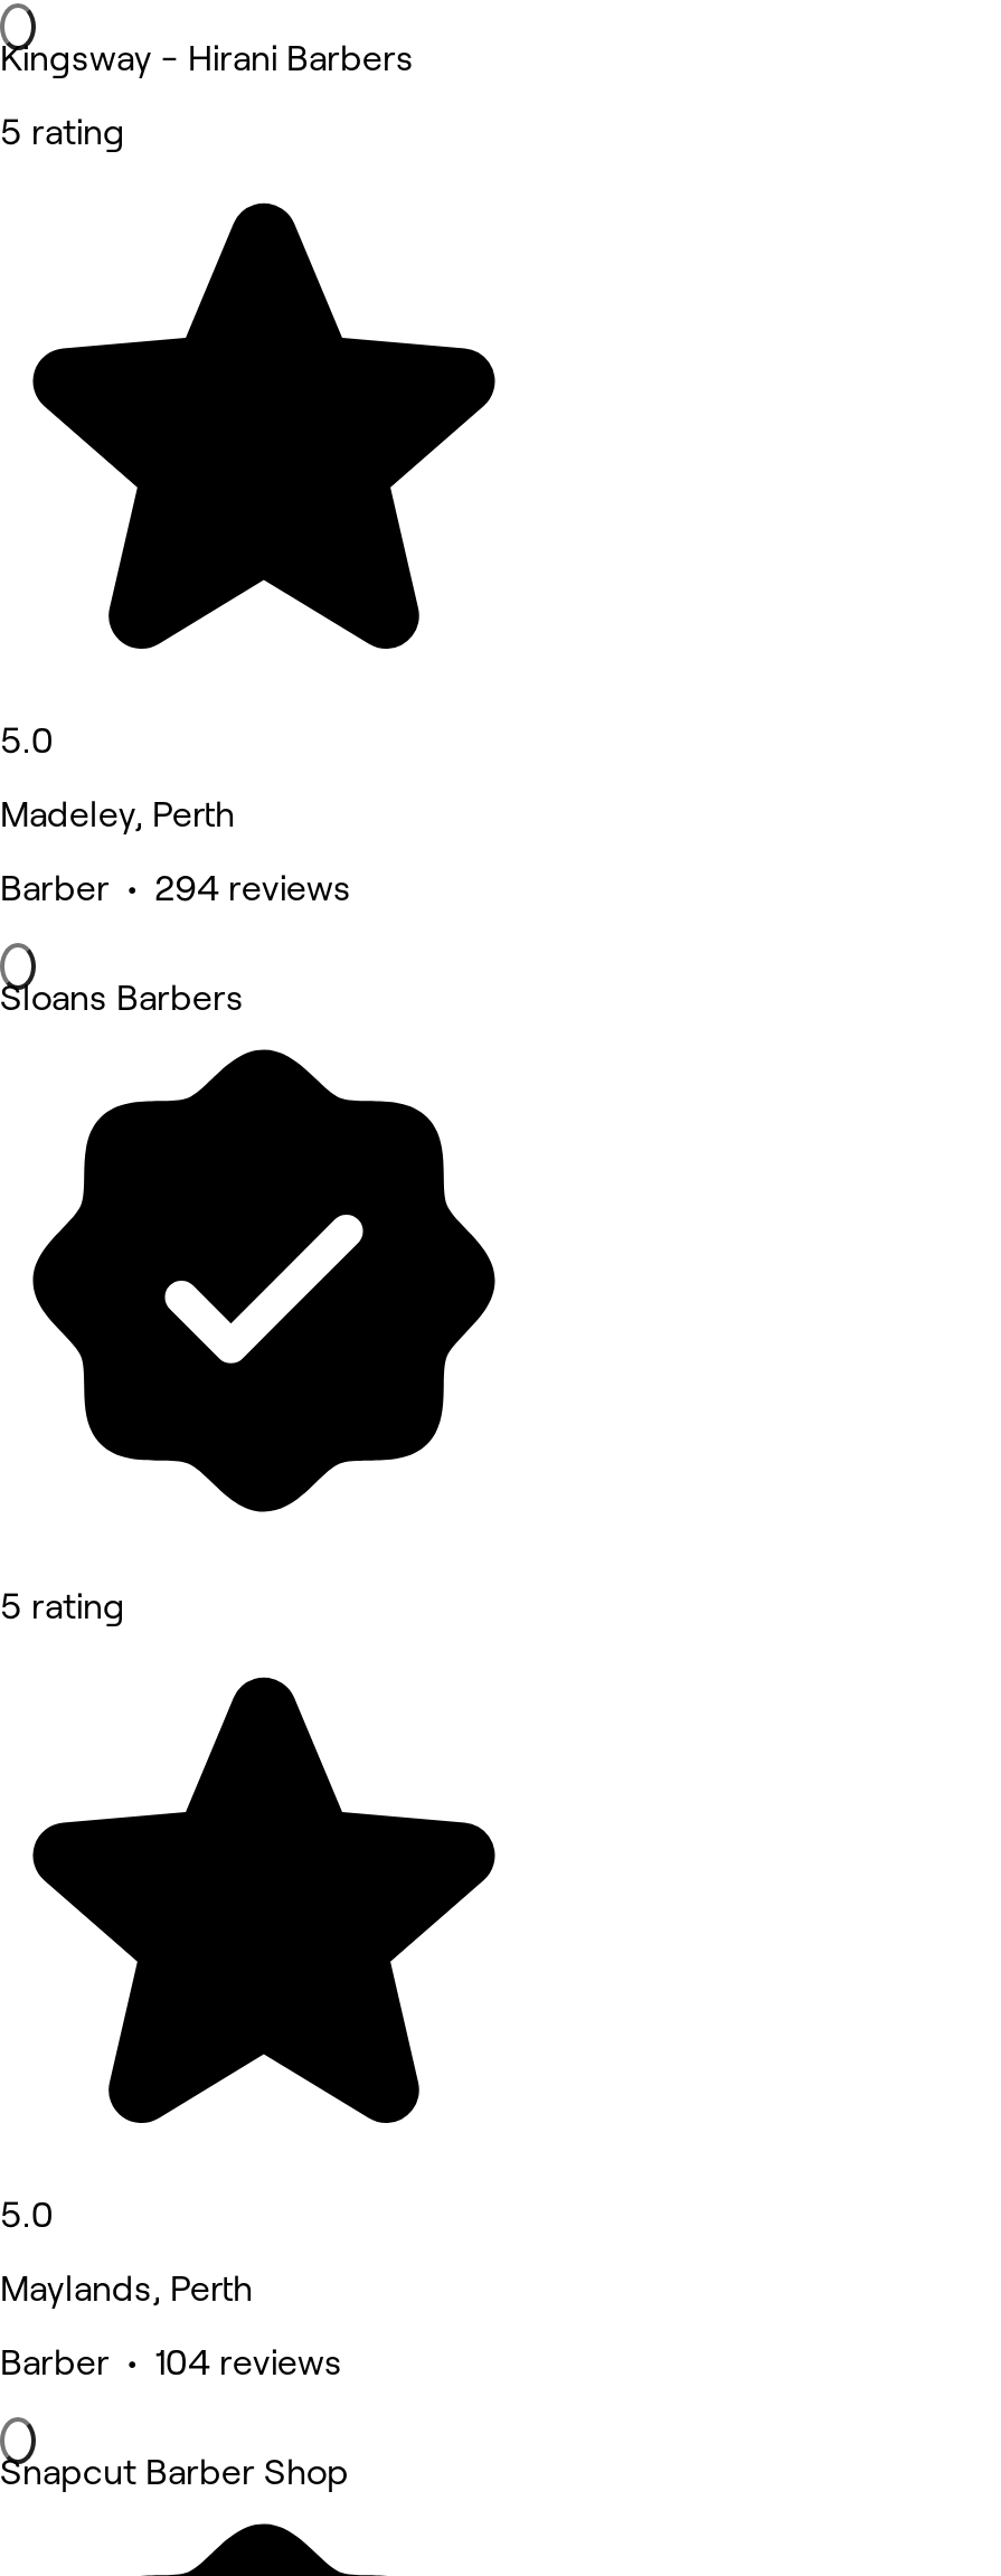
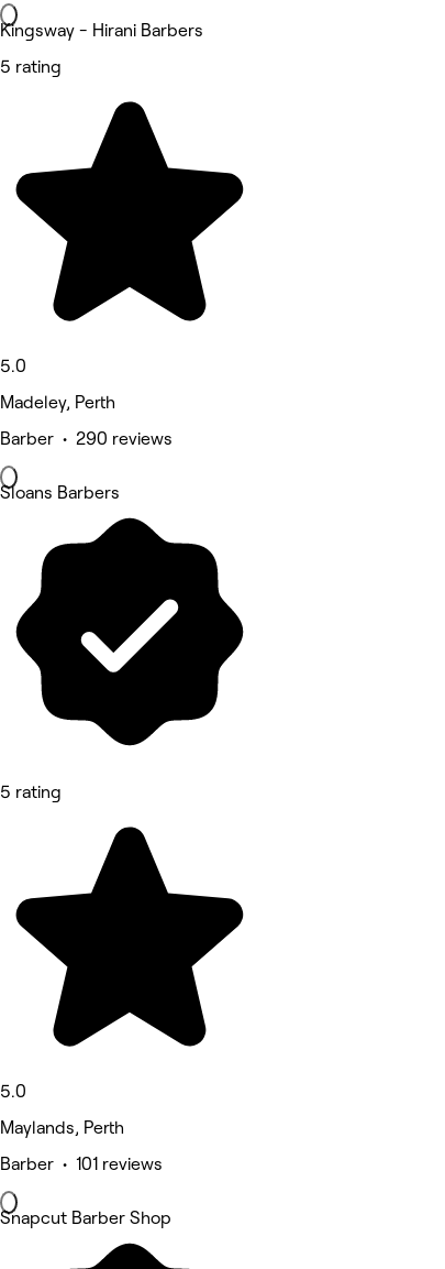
- Barber • 294 reviews
+ Barber • 290 reviews

- Barber • 104 reviews
+ Barber • 101 reviews
